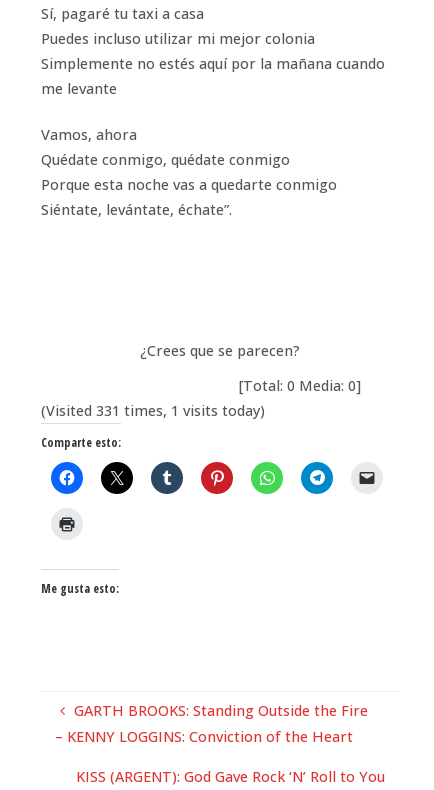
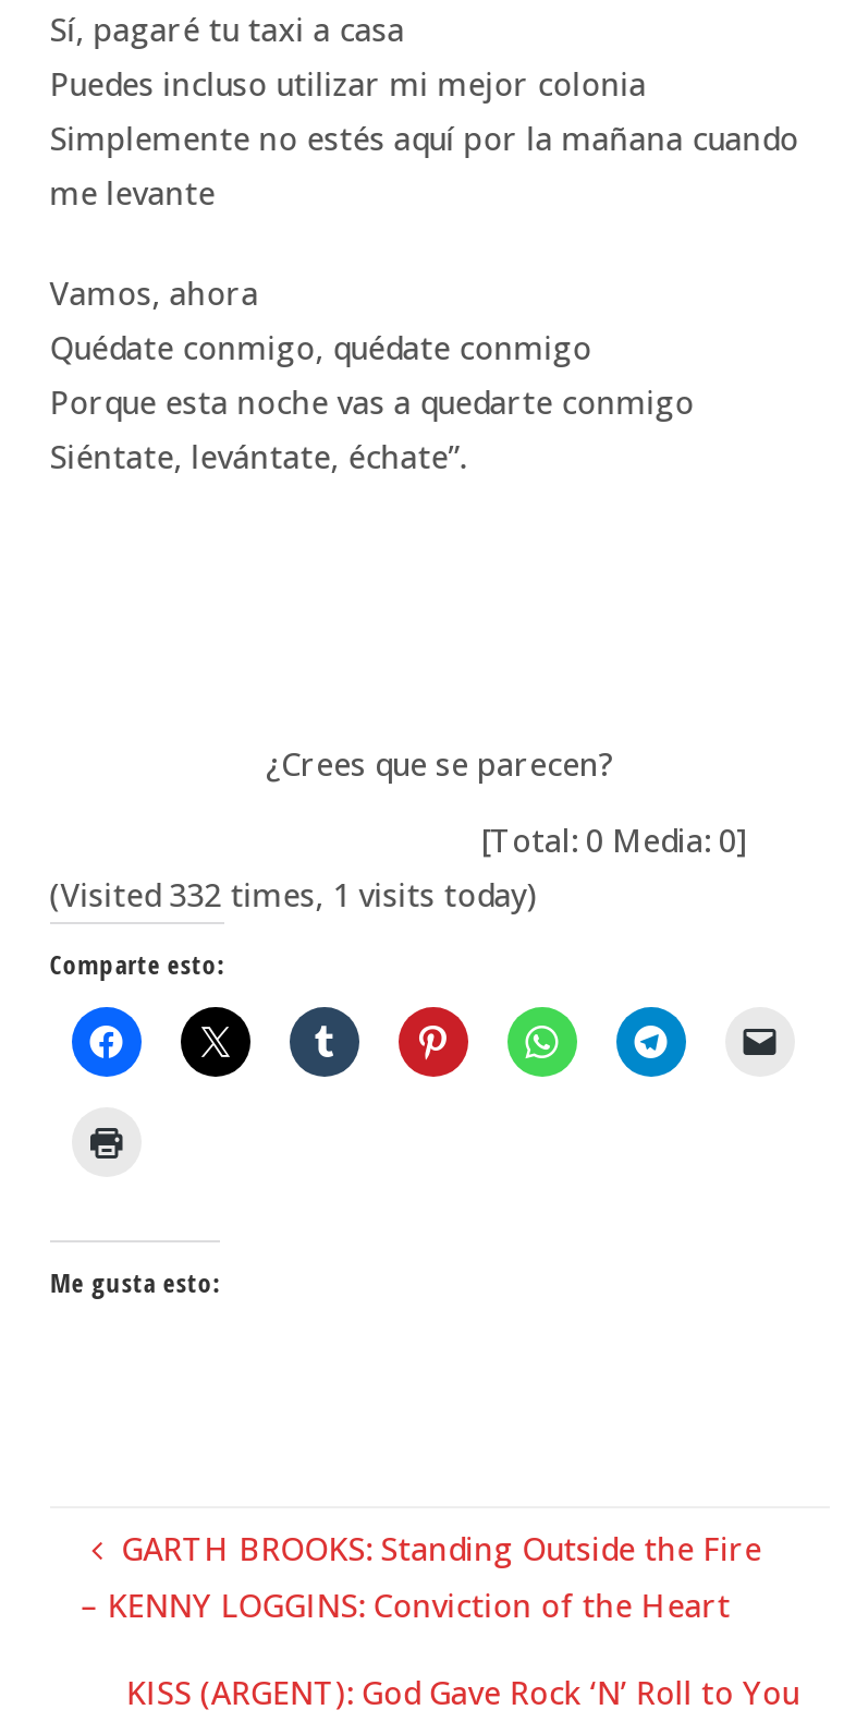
- (Visited 331 times, 1 visits today)
+ (Visited 332 times, 1 visits today)
